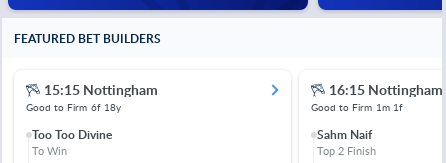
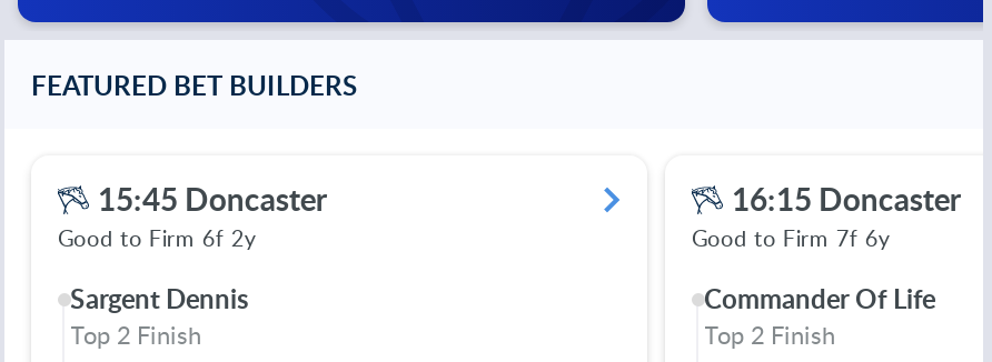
- 15:15 Nottingham
- Good to Firm 6f 18y
+ 15:45 Doncaster
+ Good to Firm 6f 2y

- 16:15 Nottingham
- Good to Firm 1m 1f
+ 16:15 Doncaster
+ Good to Firm 7f 6y

- Too Too Divine
- To Win
+ Sargent Dennis
+ Top 2 Finish

- Sahm Naif
+ Commander Of Life
